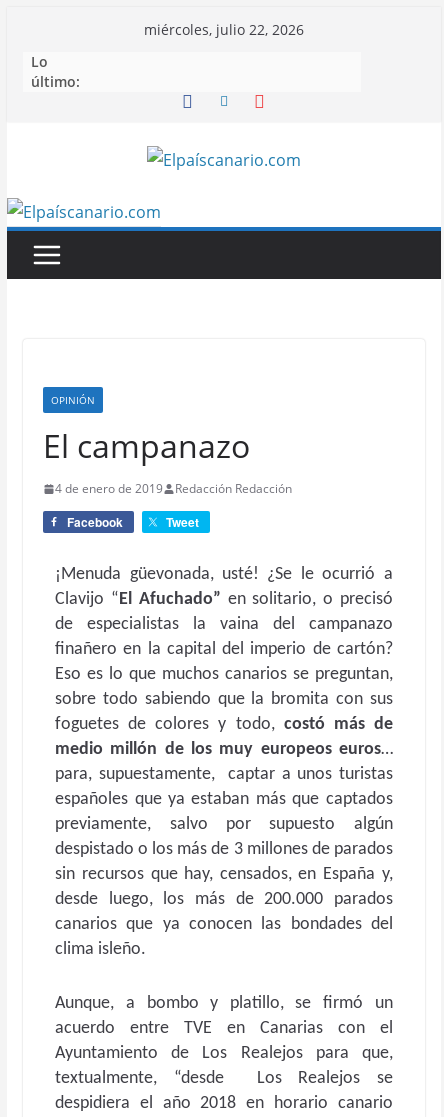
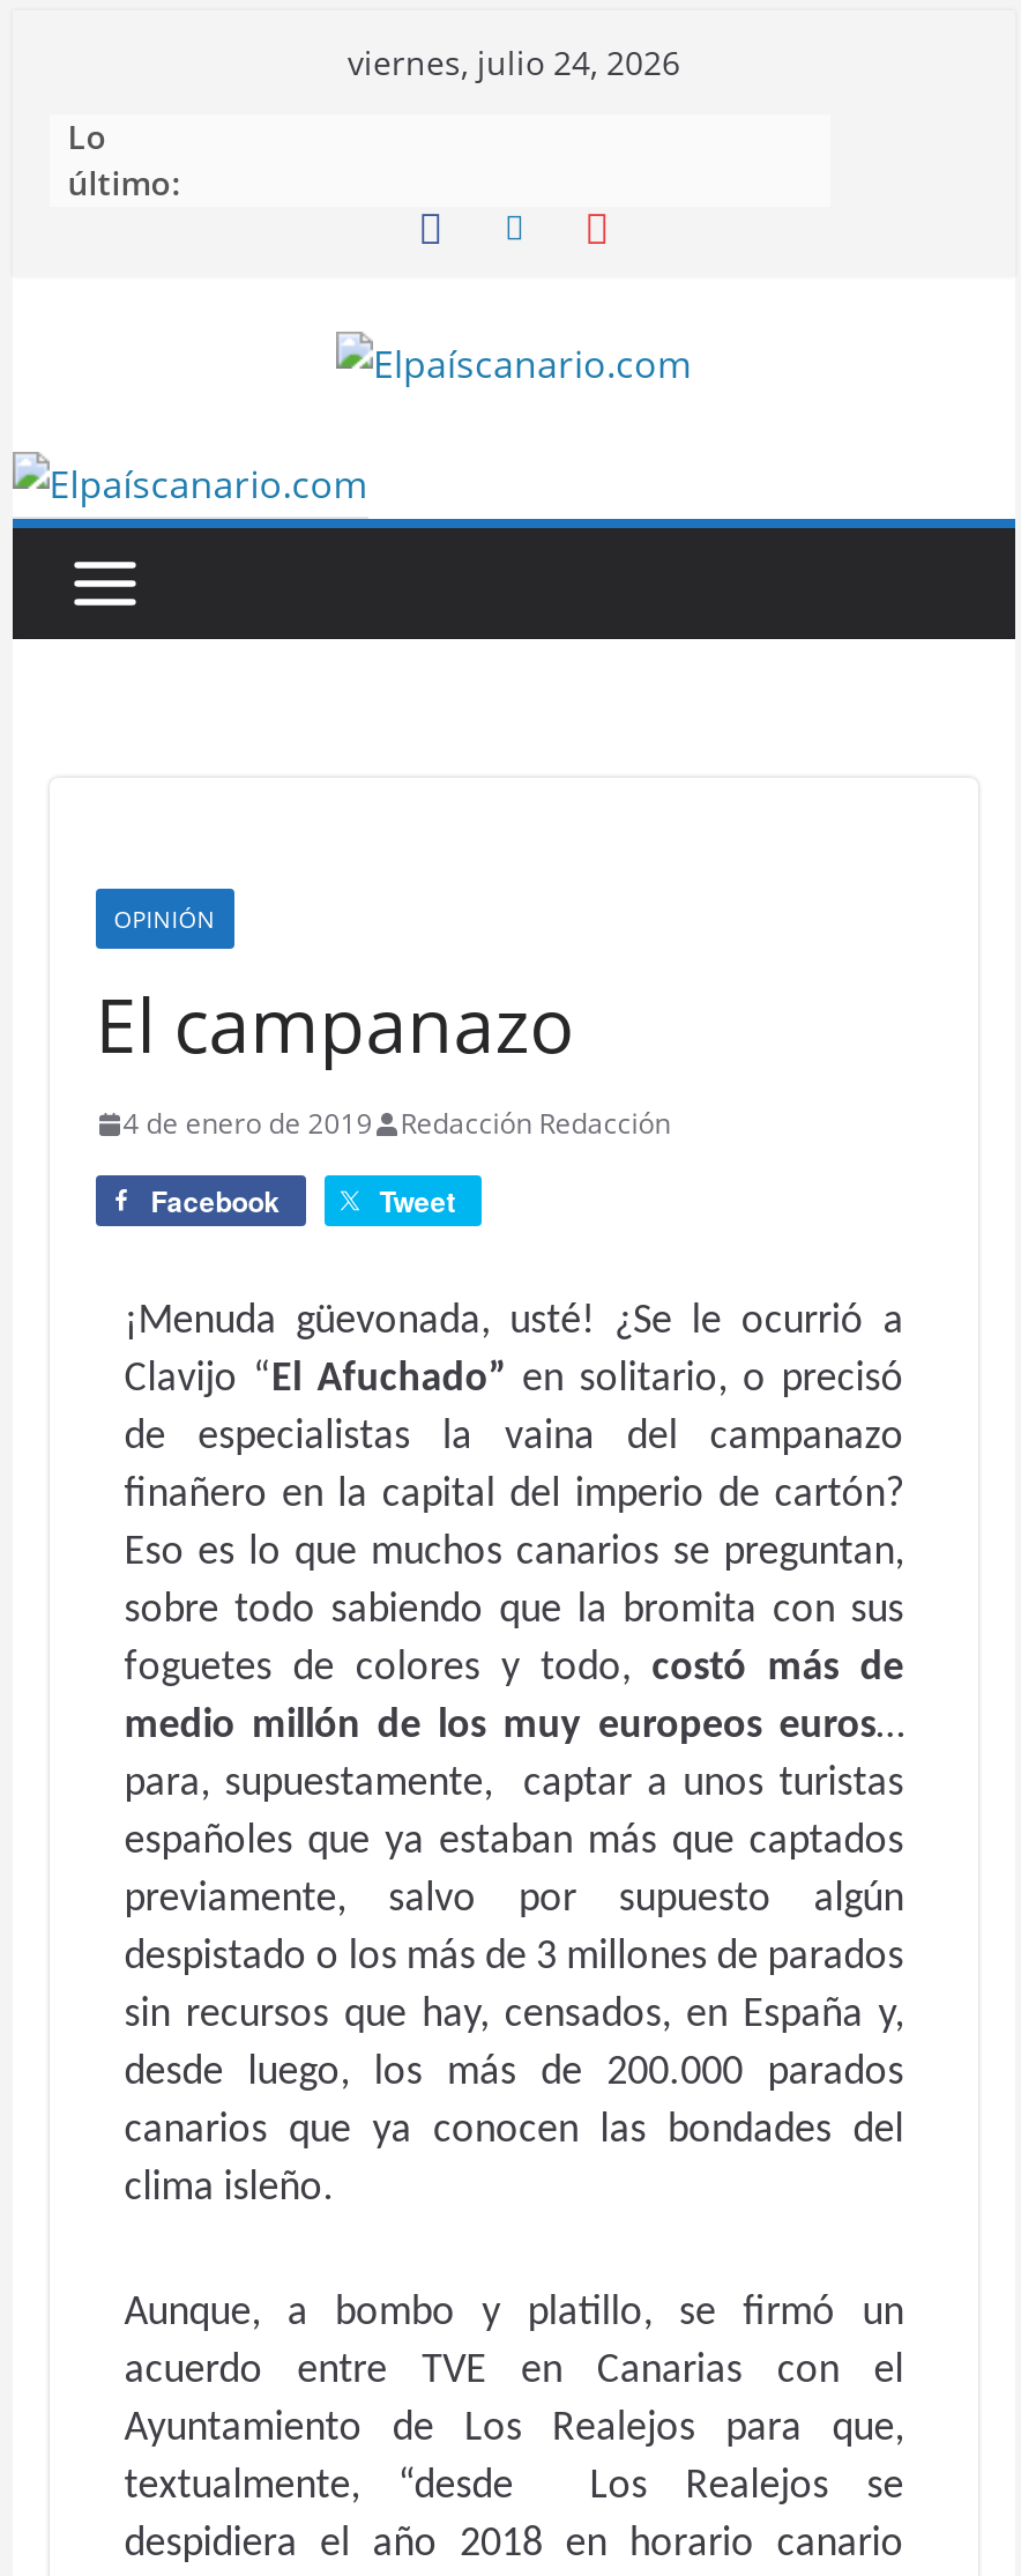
- miércoles, julio 22, 2026
+ viernes, julio 24, 2026
